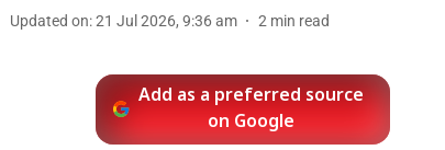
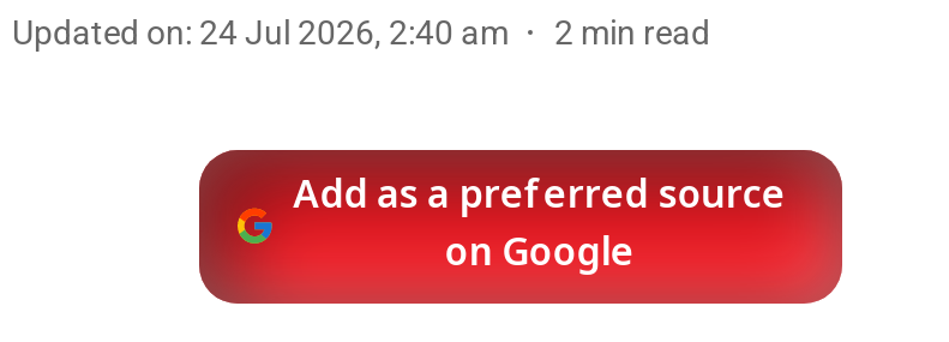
- Updated on: 21 Jul 2026, 9:36 am
+ Updated on: 24 Jul 2026, 2:40 am
